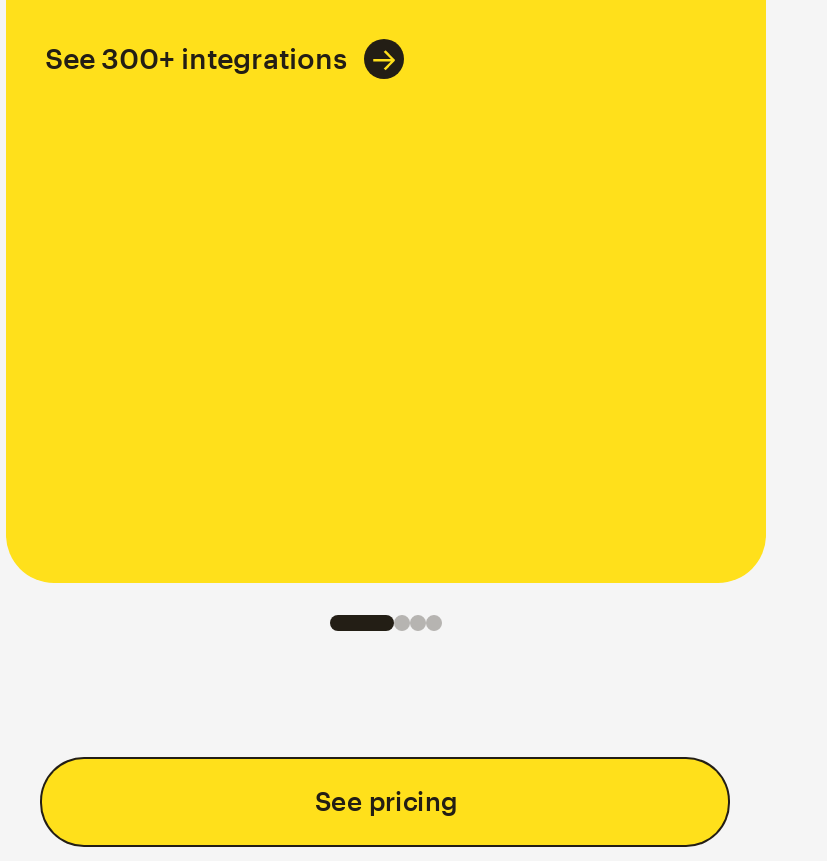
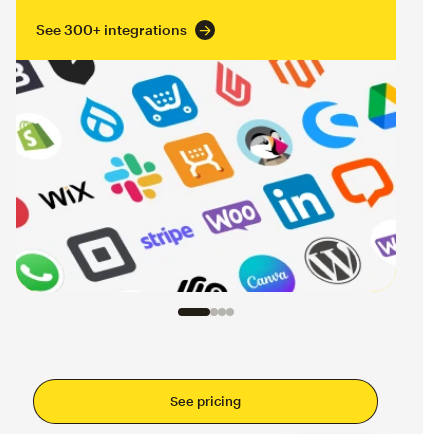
+ [image]
